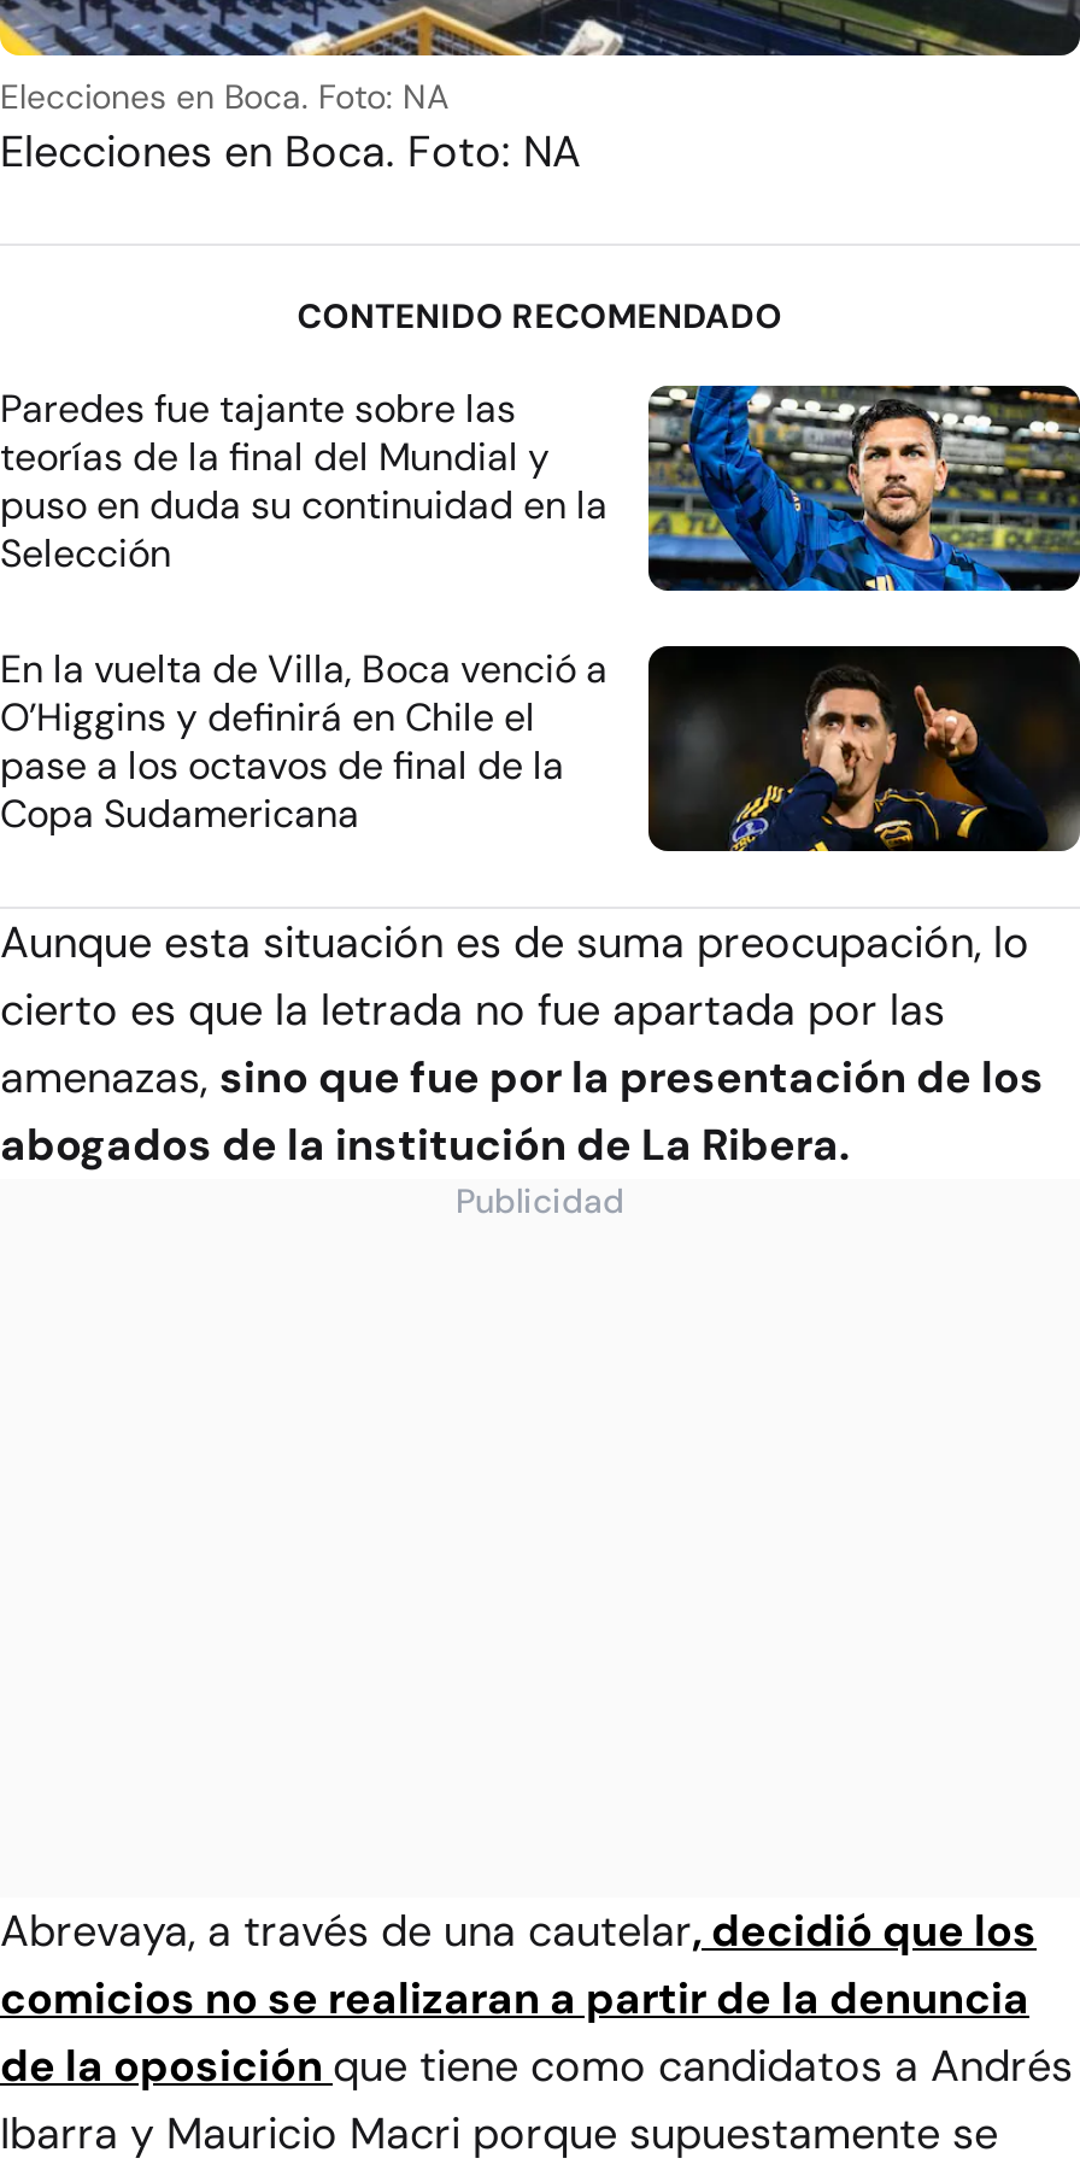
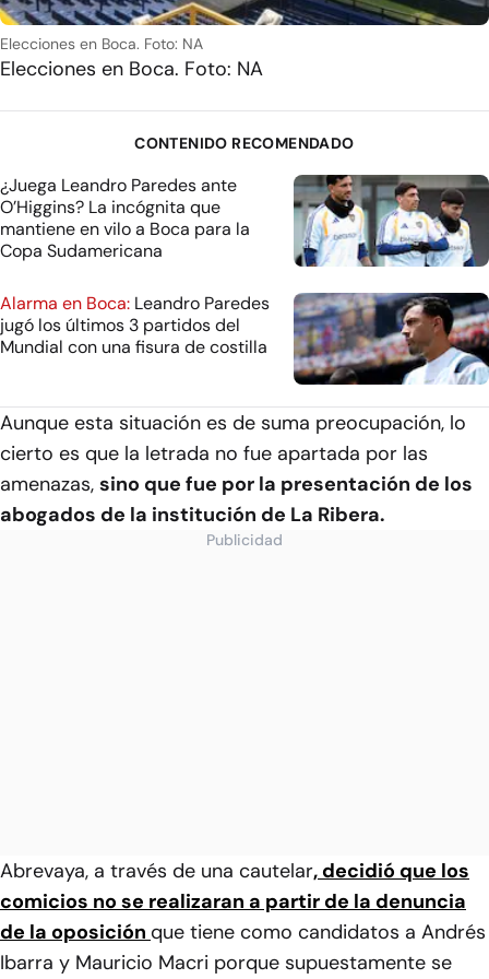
- [image]
- Paredes fue tajante sobre las
- teorías de la final del Mundial y
- puso en duda su continuidad en la
- Selección
- En la vuelta de Villa, Boca venció a
- O’Higgins y definirá en Chile el
- pase a los octavos de final de la
+ [image]
+ ¿Juega Leandro Paredes ante
+ O’Higgins? La incógnita que
+ mantiene en vilo a Boca para la

- [image]
+ [image]

moved up: Copa Sudamericana

+ Alarma en Boca: Leandro Paredes
+ jugó los últimos 3 partidos del
+ Mundial con una fisura de costilla
